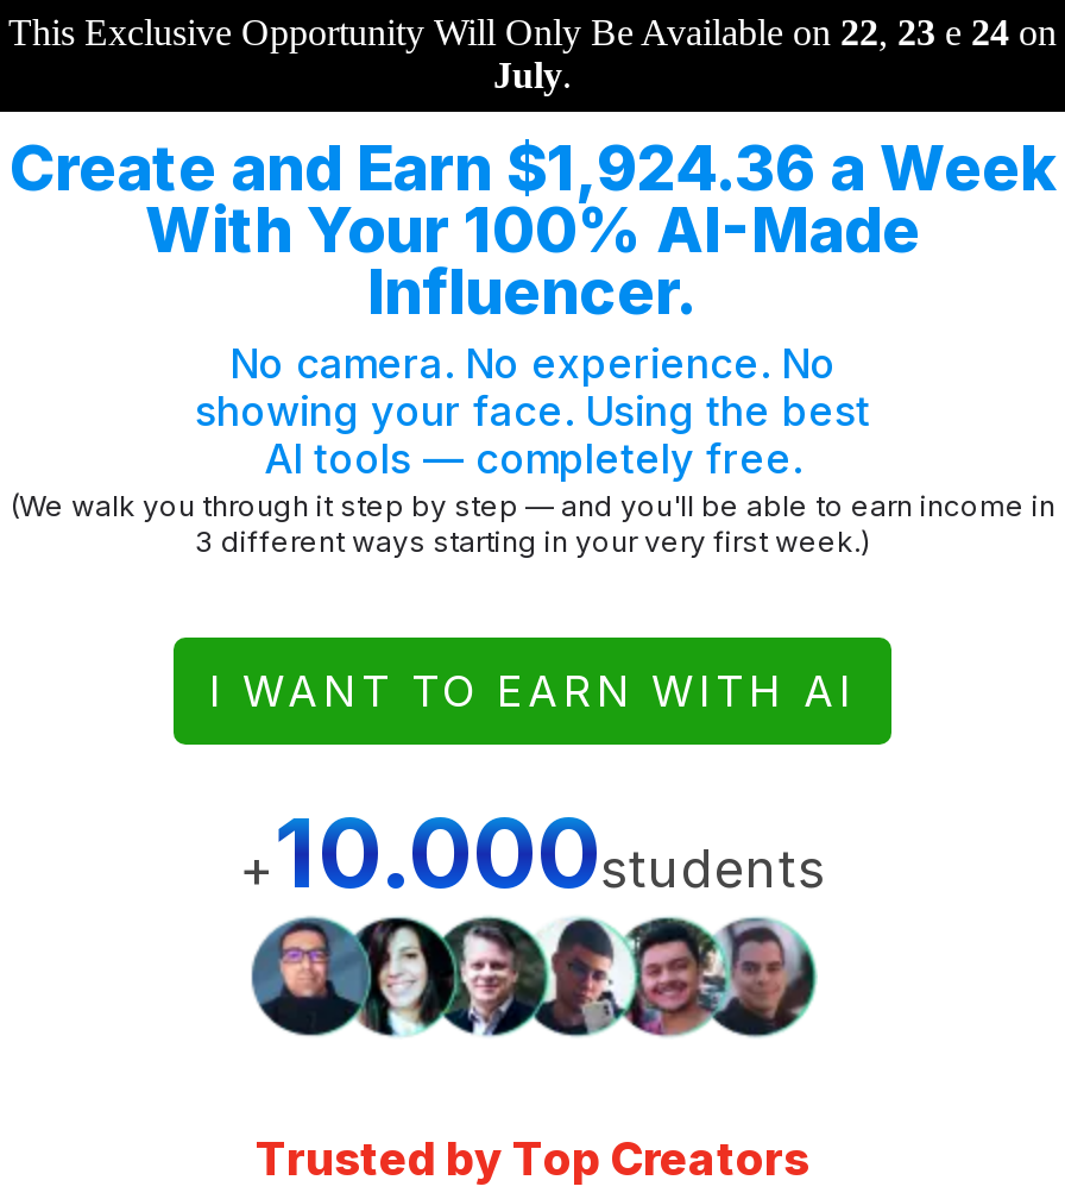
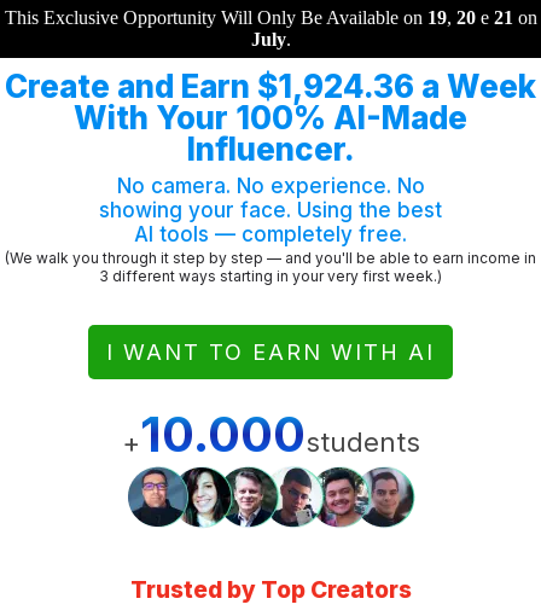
- This Exclusive Opportunity Will Only Be Available on 22, 23 e 24 on
+ This Exclusive Opportunity Will Only Be Available on 19, 20 e 21 on
